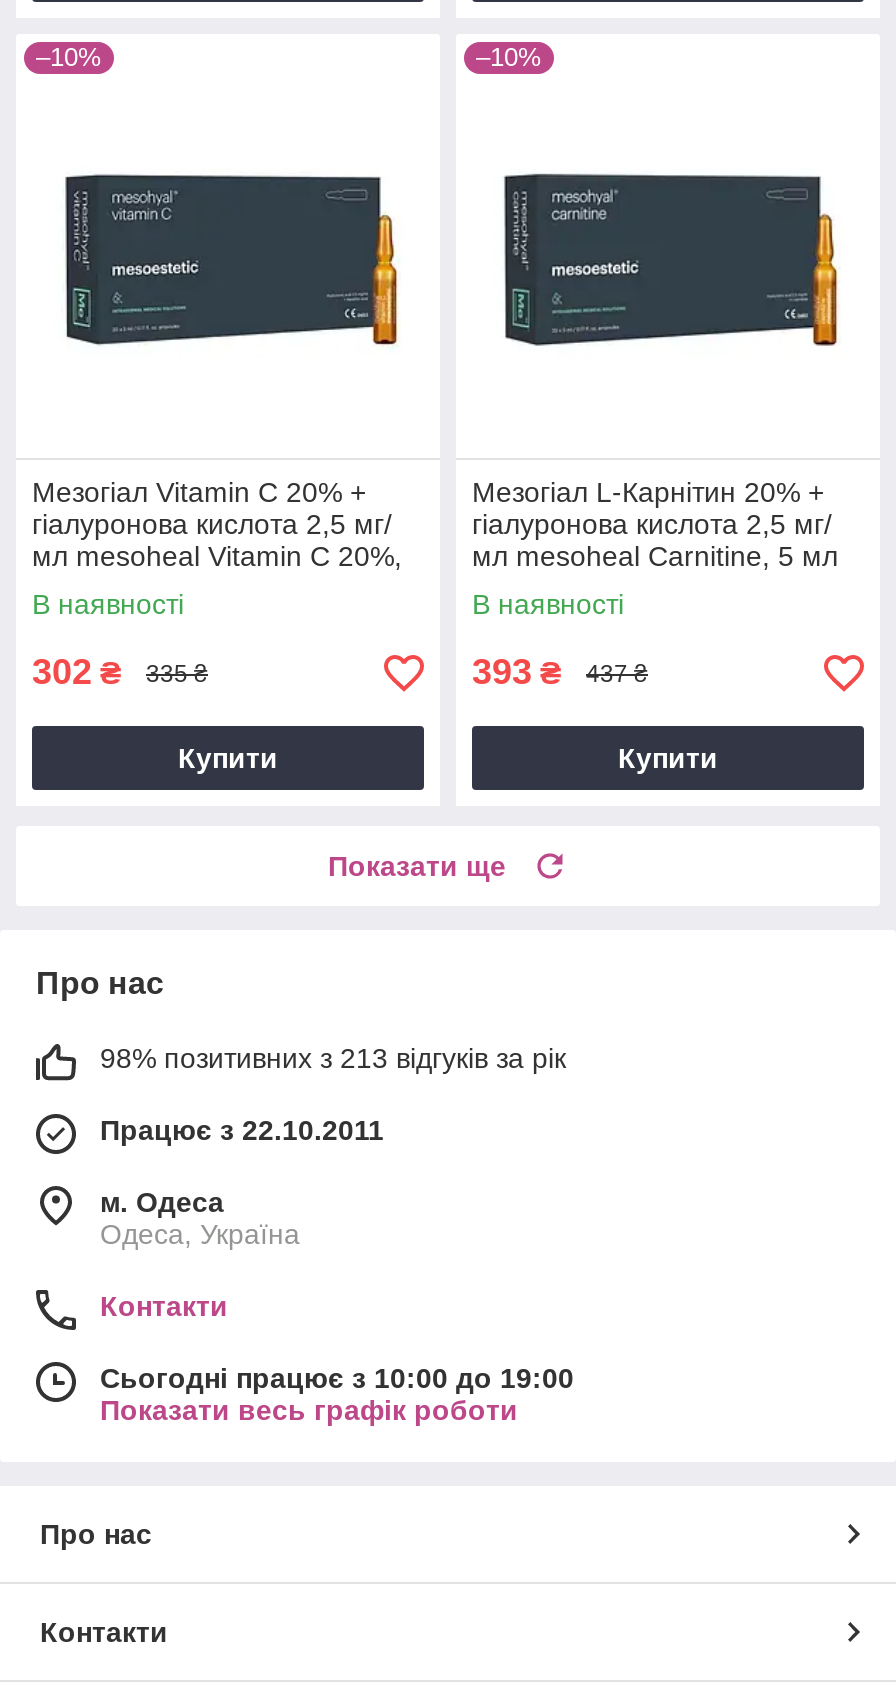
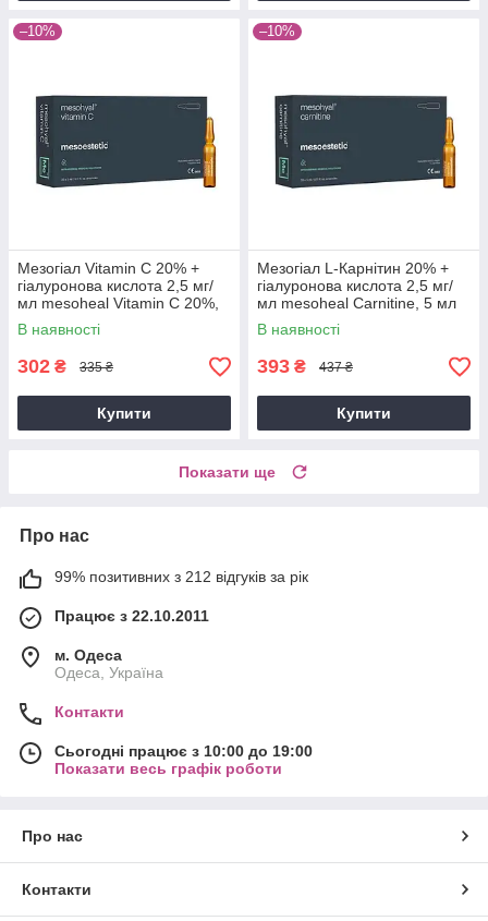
- 98% позитивних з 213 відгуків за рік
+ 99% позитивних з 212 відгуків за рік
